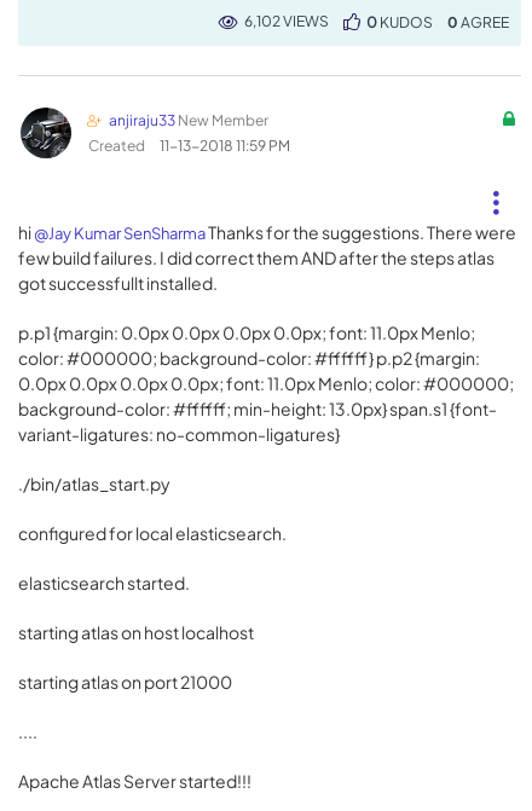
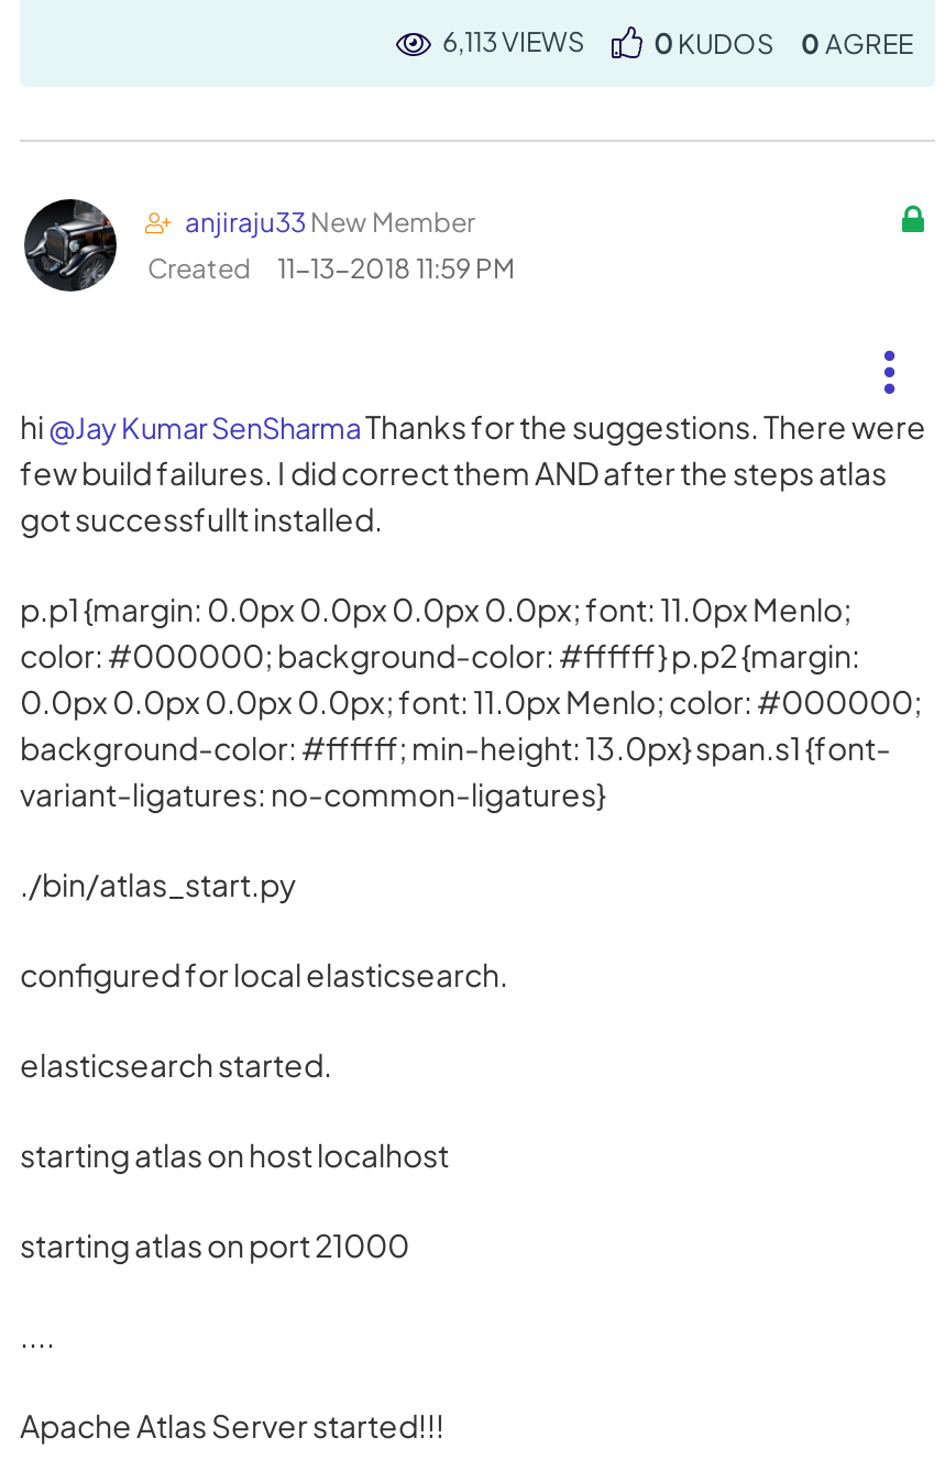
- 6,102 VIEWS
+ 6,113 VIEWS
